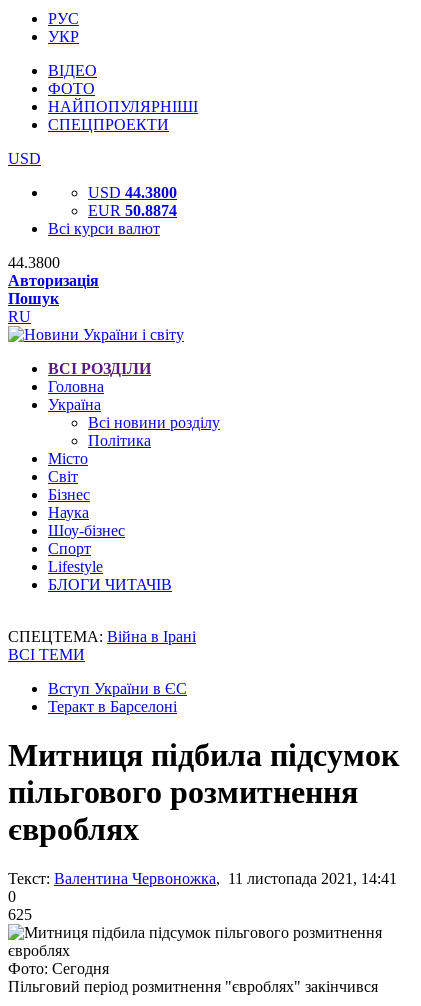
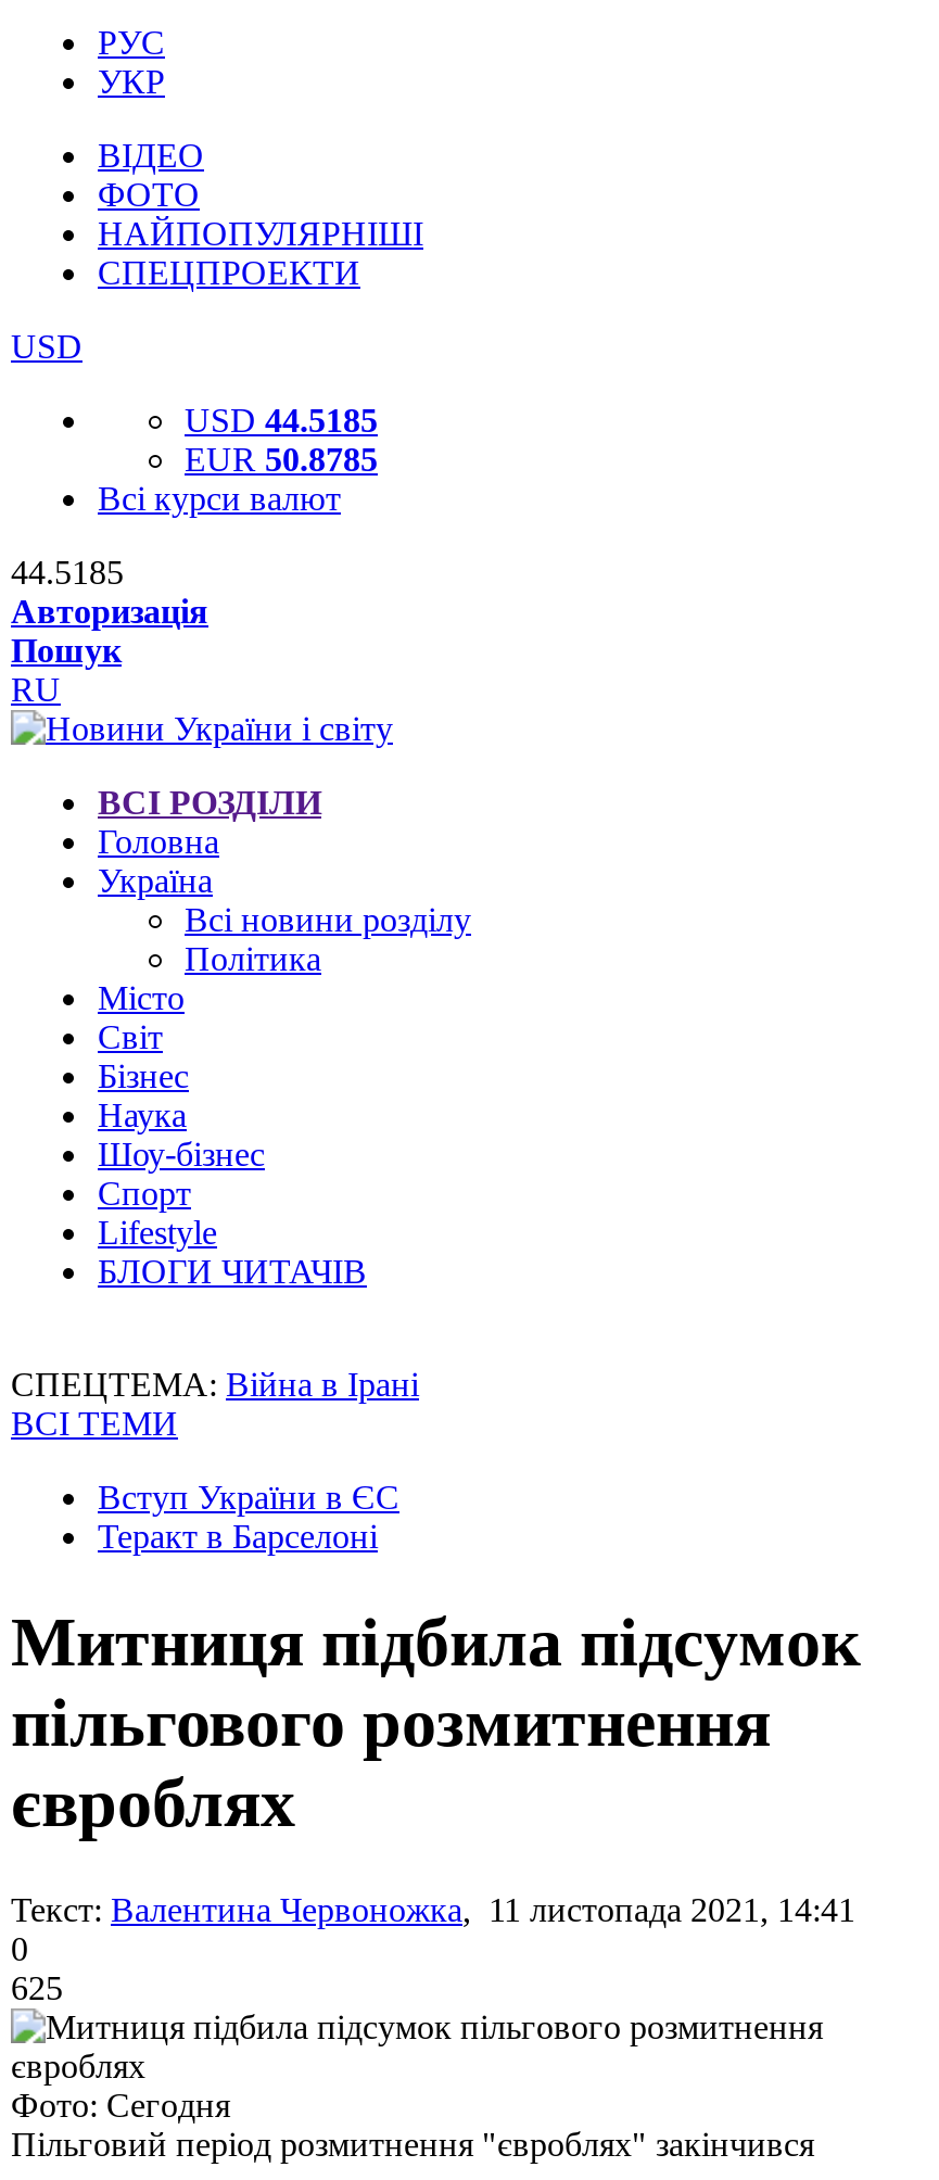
- USD 44.3800
+ USD 44.5185

- EUR 50.8874
+ EUR 50.8785

- 44.3800
+ 44.5185
